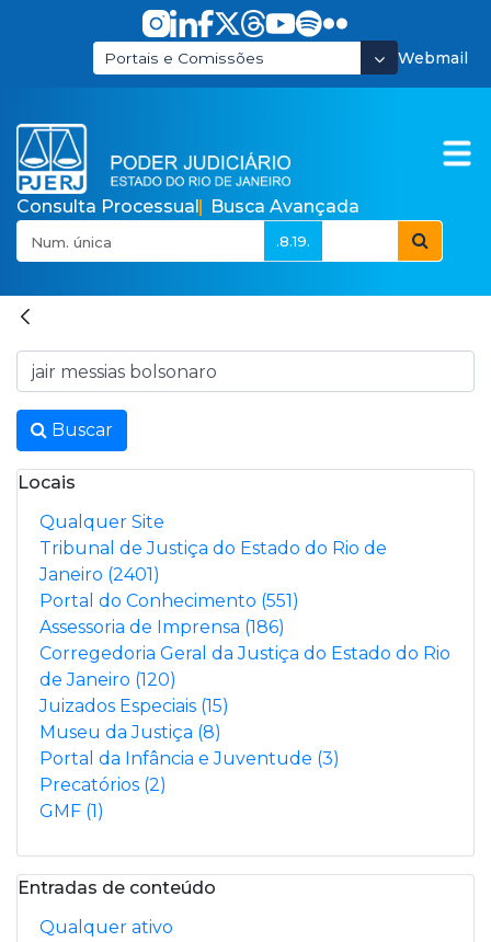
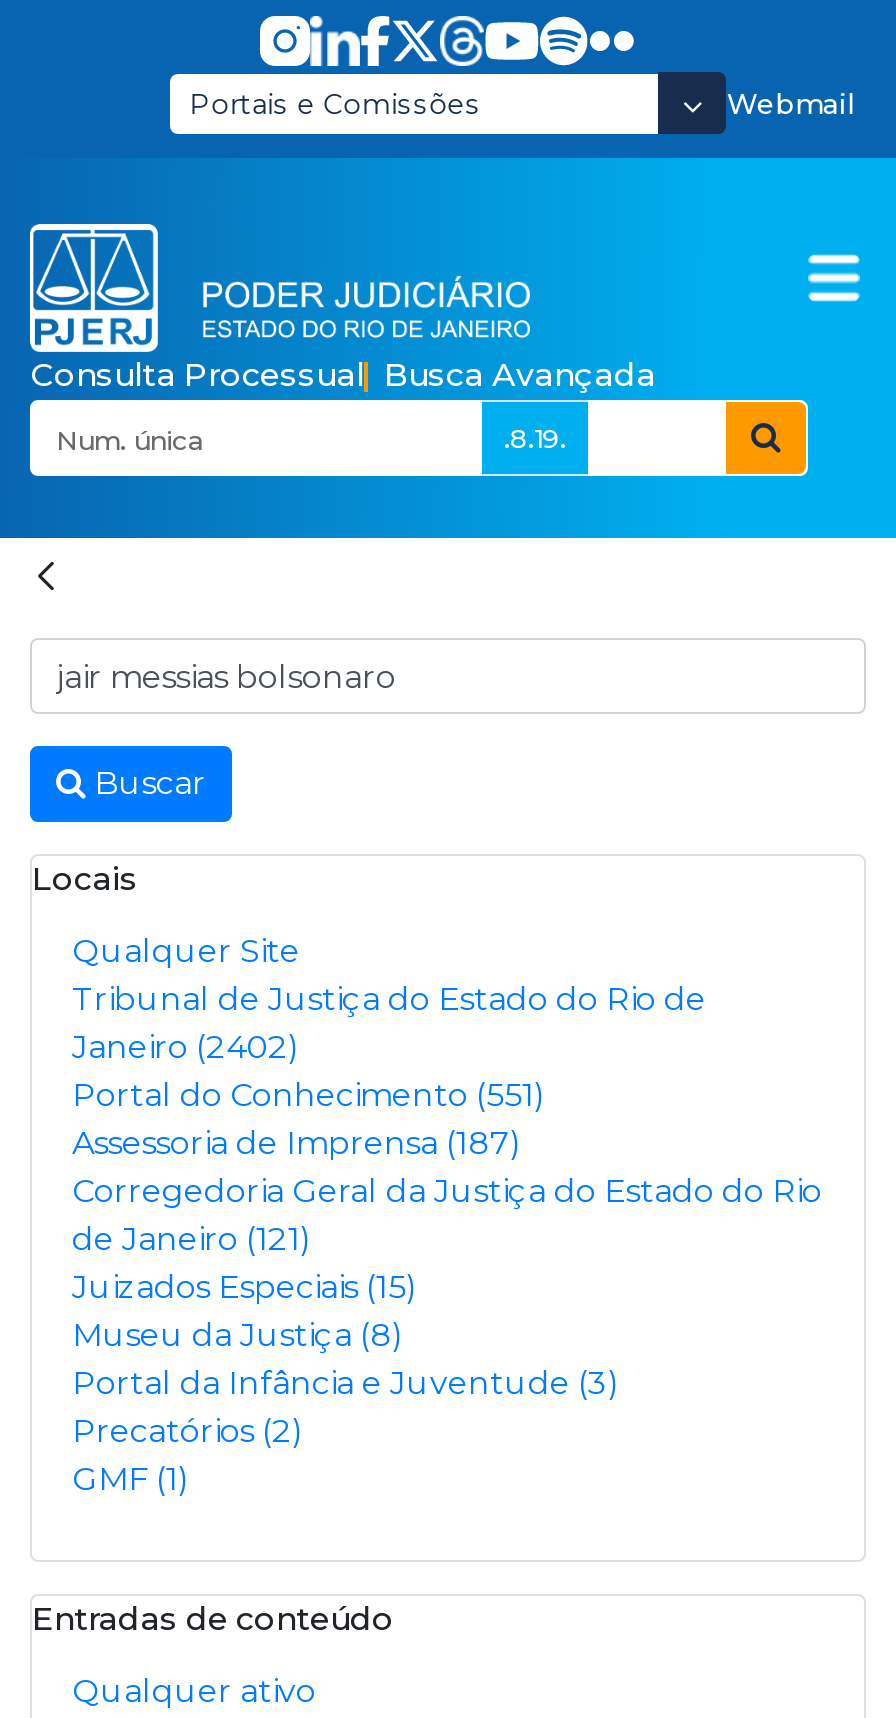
- Janeiro (2401)
+ Janeiro (2402)

- Assessoria de Imprensa (186)
+ Assessoria de Imprensa (187)

- de Janeiro (120)
+ de Janeiro (121)
